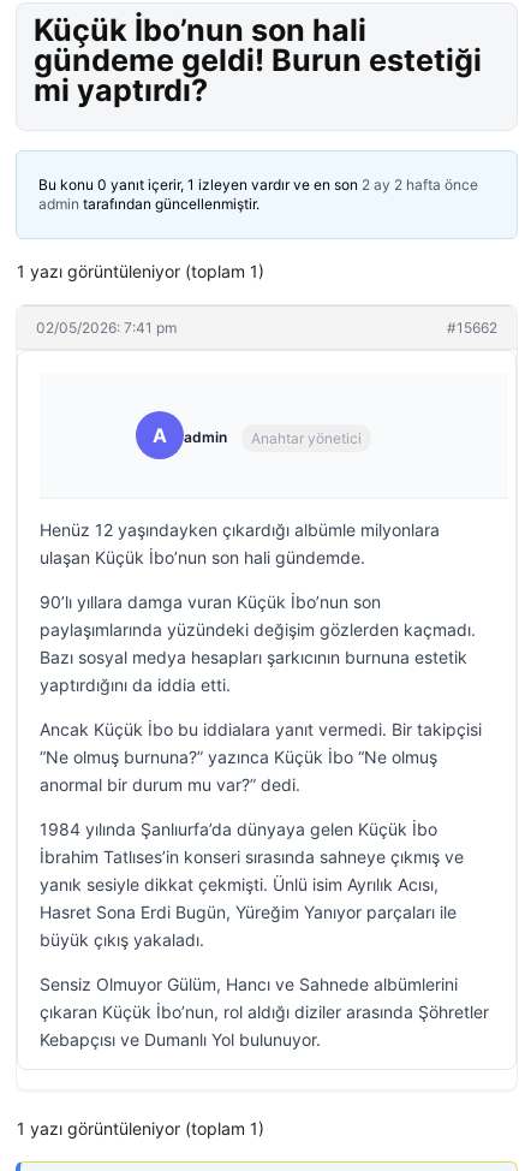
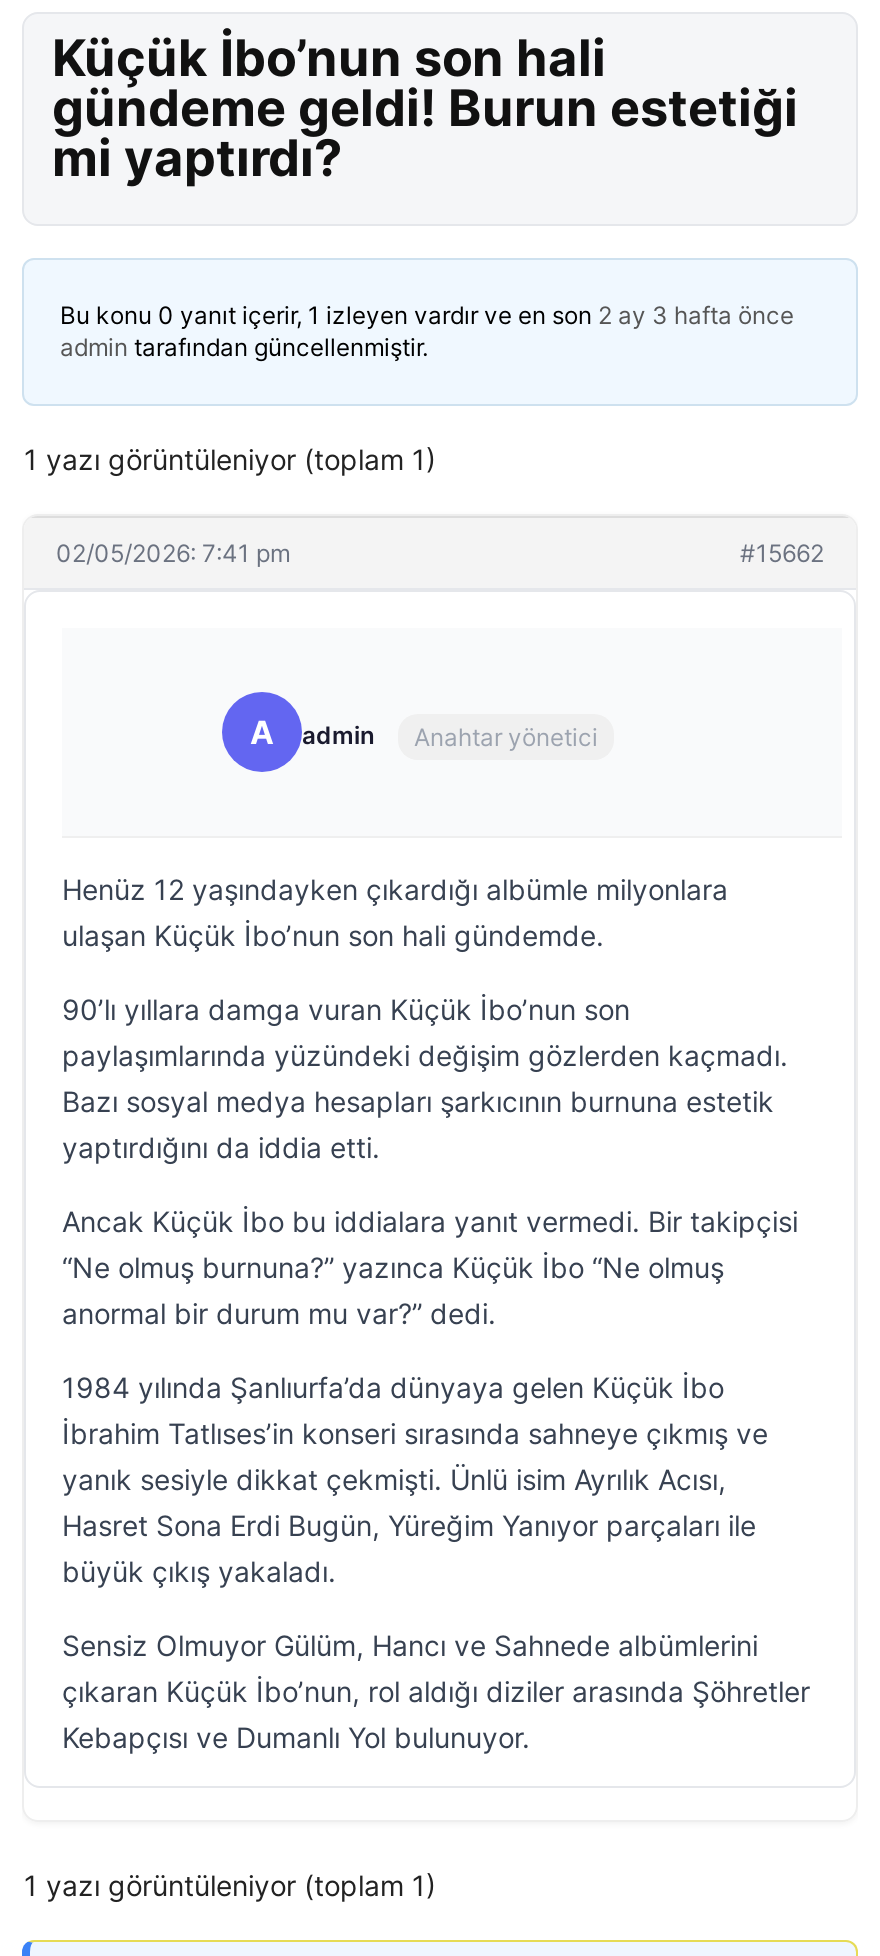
- Bu konu 0 yanıt içerir, 1 izleyen vardır ve en son 2 ay 2 hafta önce
+ Bu konu 0 yanıt içerir, 1 izleyen vardır ve en son 2 ay 3 hafta önce
